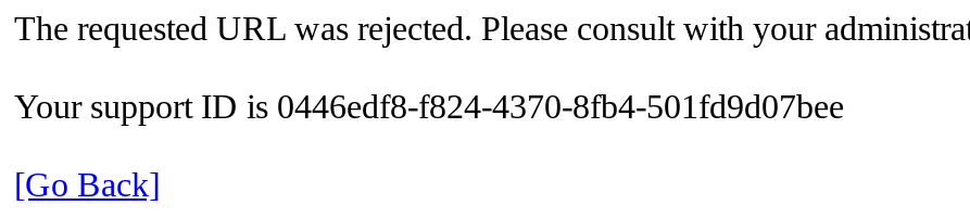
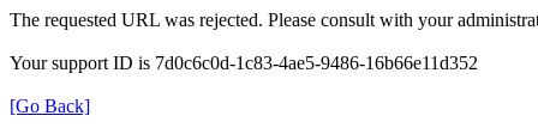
- Your support ID is 0446edf8-f824-4370-8fb4-501fd9d07bee
+ Your support ID is 7d0c6c0d-1c83-4ae5-9486-16b66e11d352
